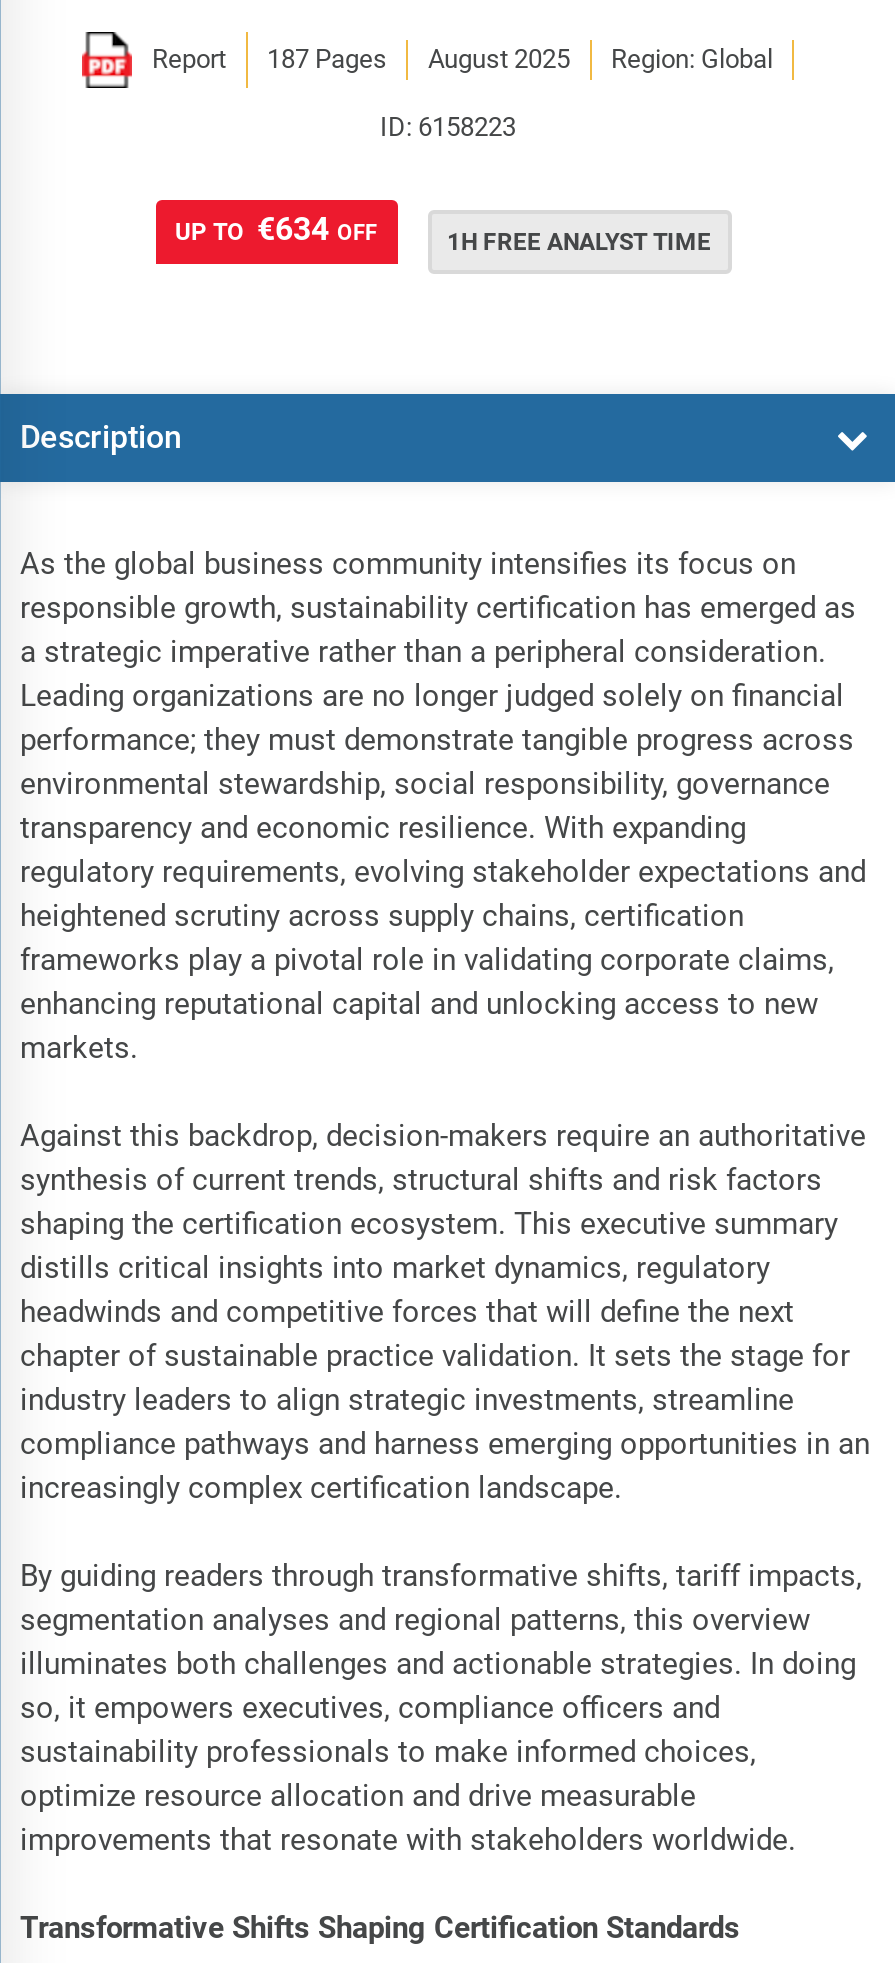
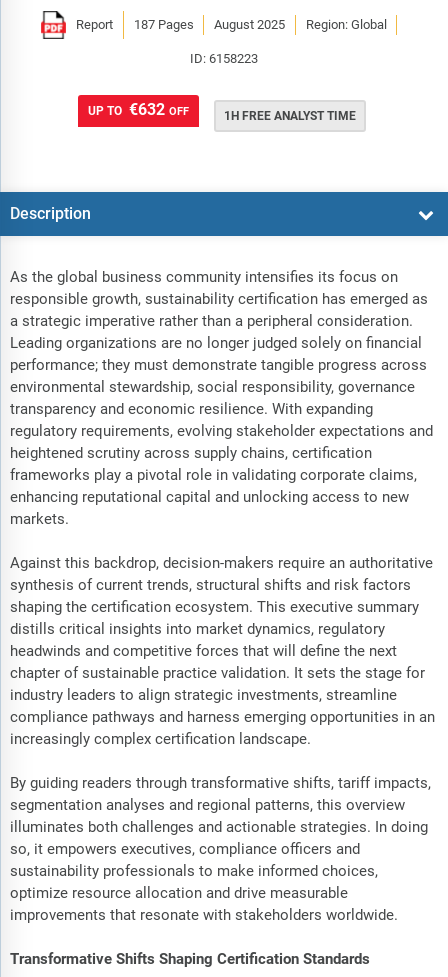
- UP TO €634 OFF
+ UP TO €632 OFF
